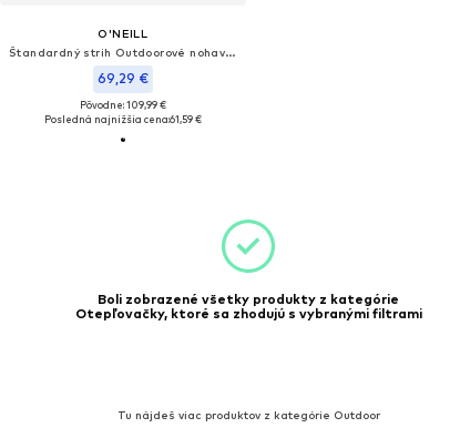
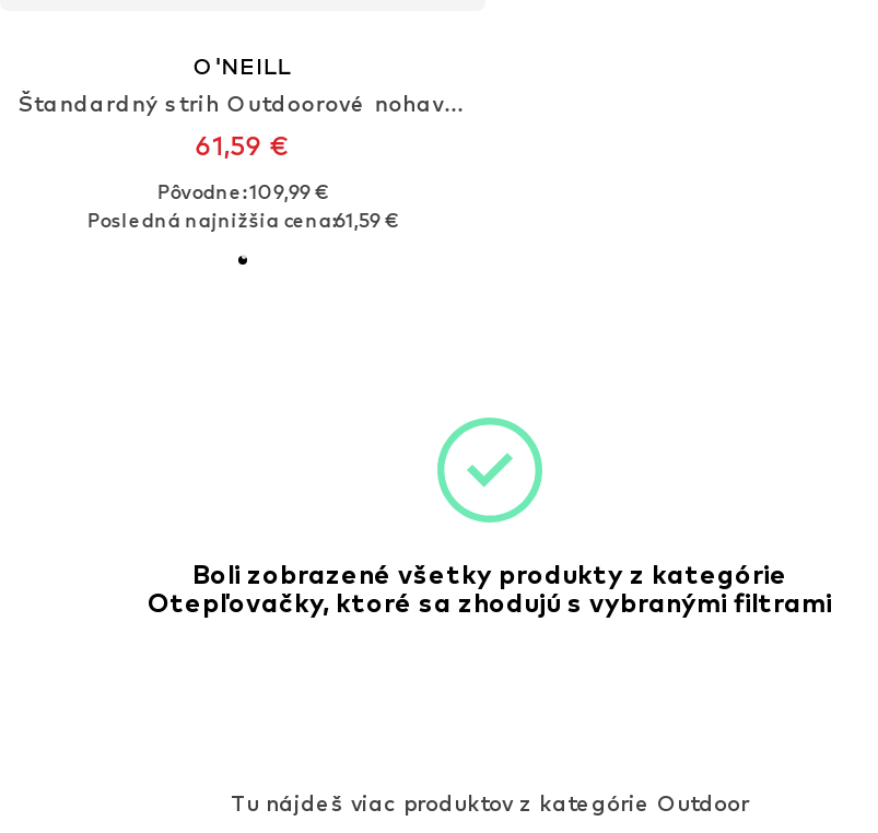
- 69,29 €
+ 61,59 €
